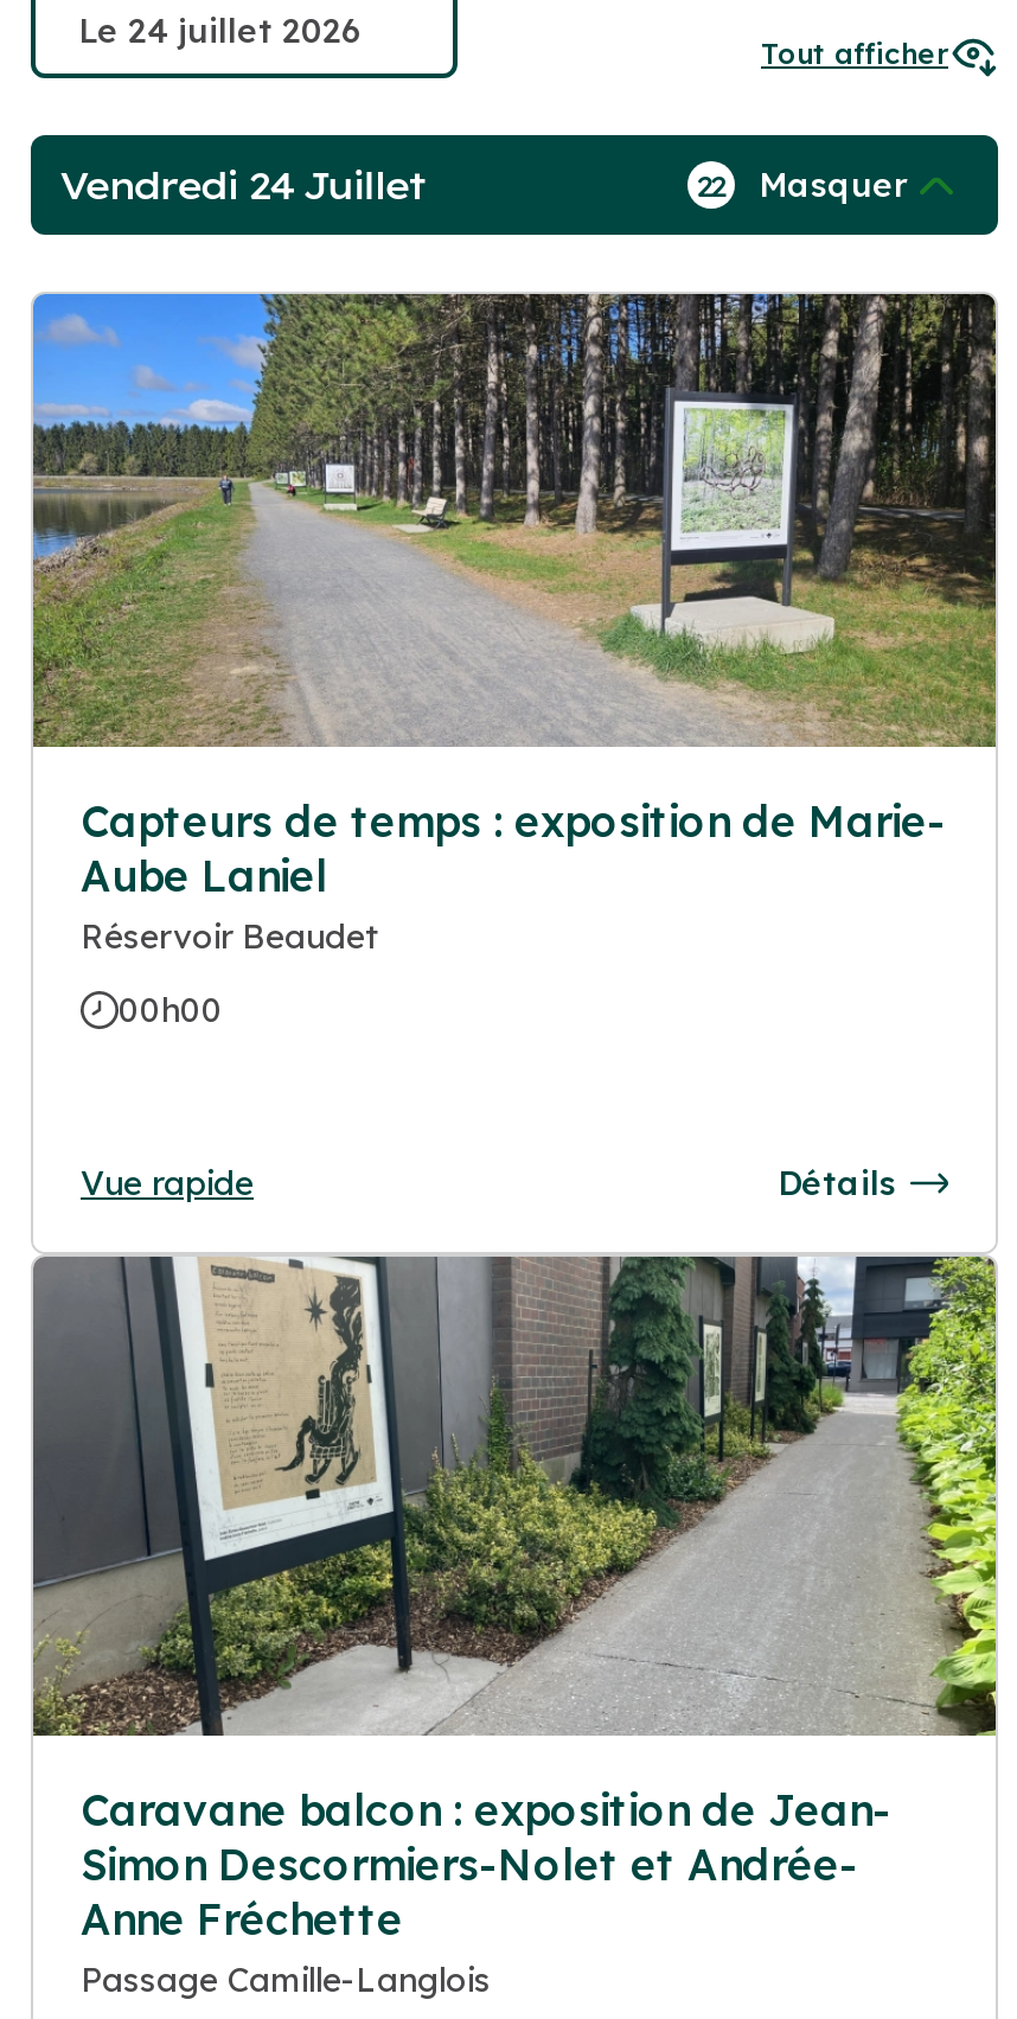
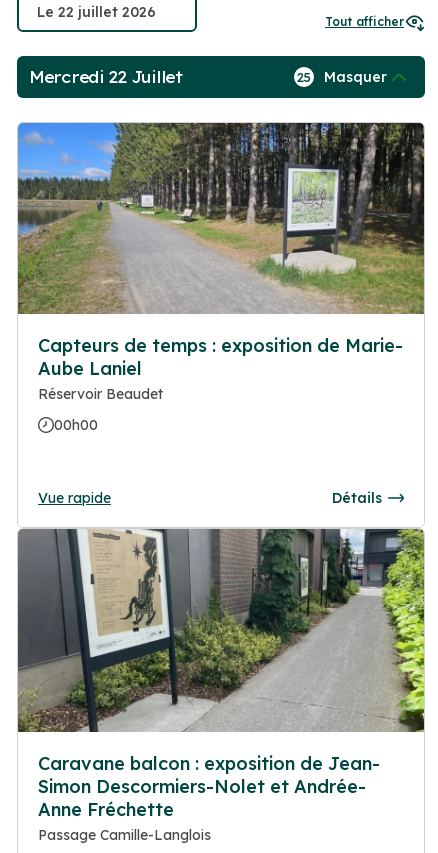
- Vendredi 24 Juillet
+ Mercredi 22 Juillet

- 22 Masquer
+ 25 Masquer
